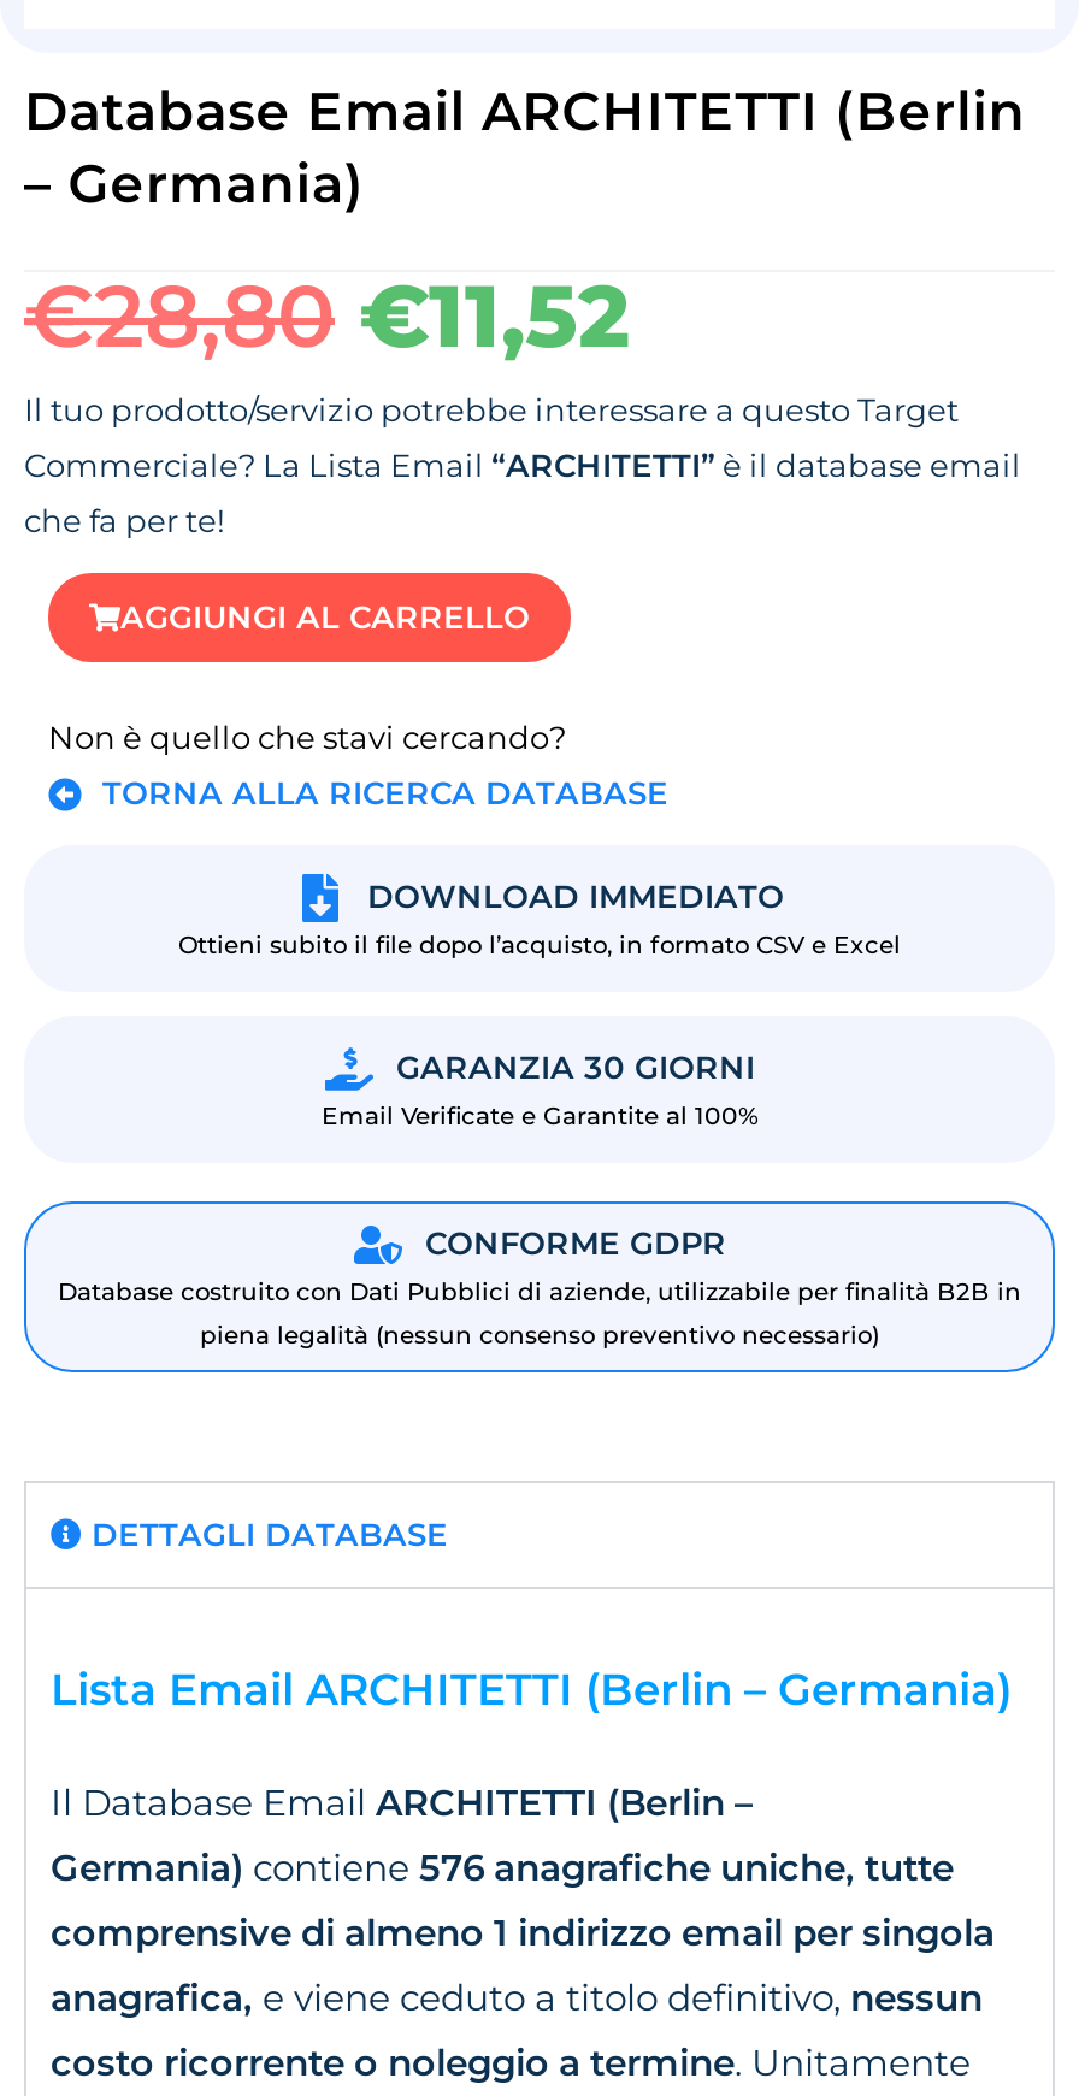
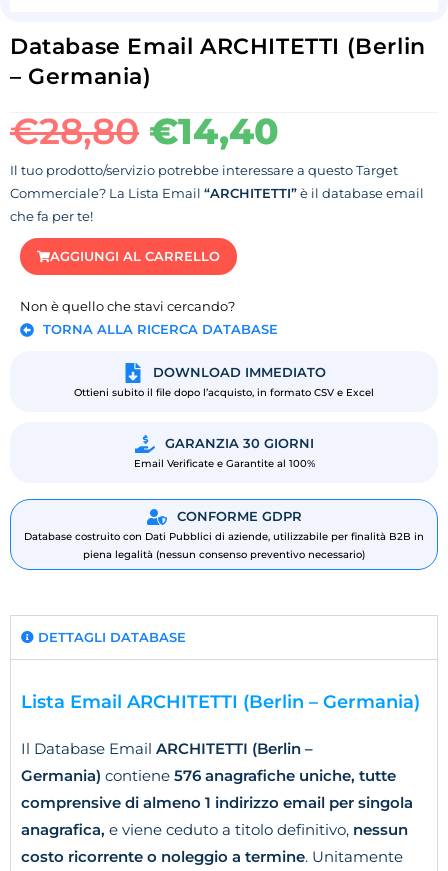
- €28,80 €11,52
+ €28,80 €14,40
